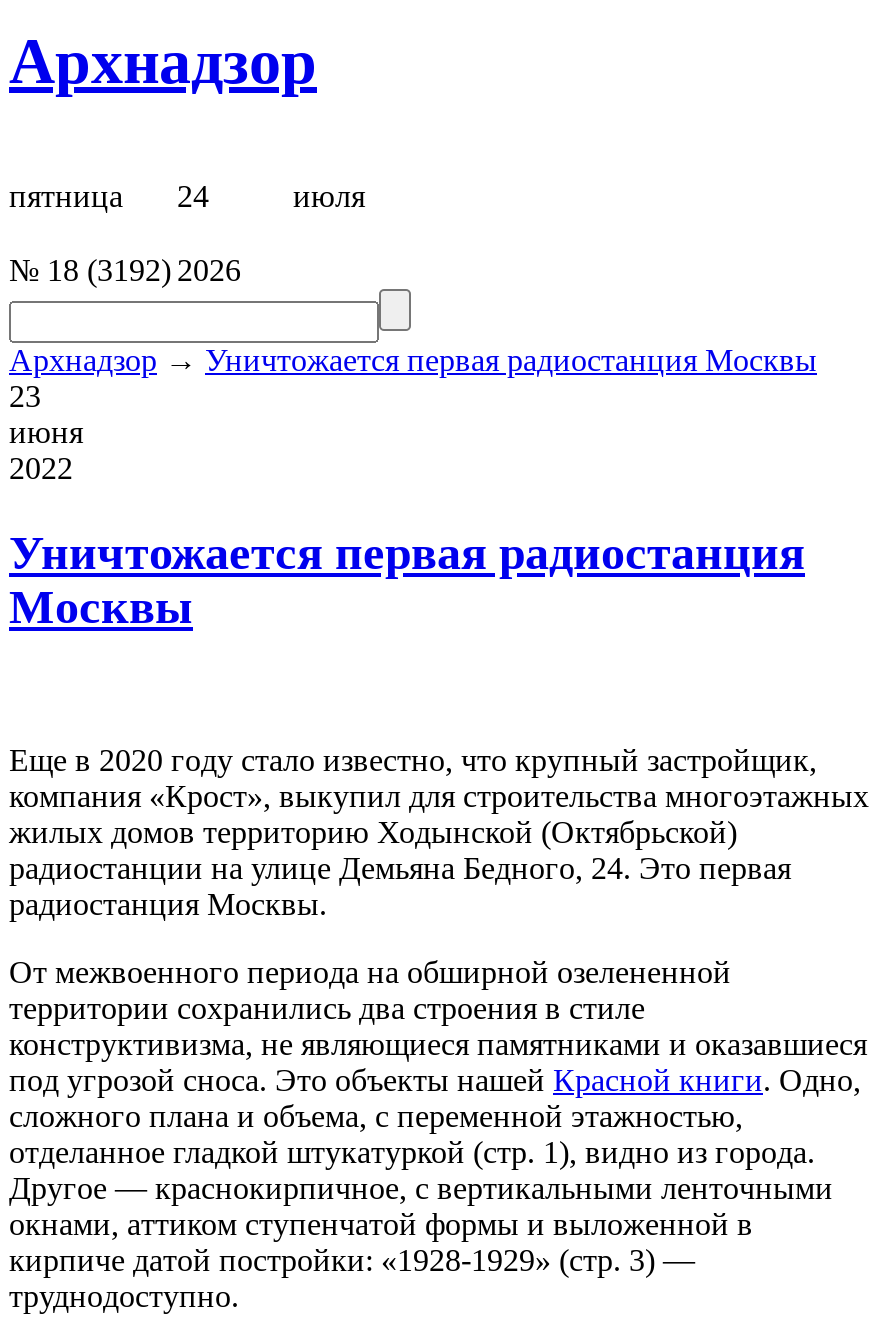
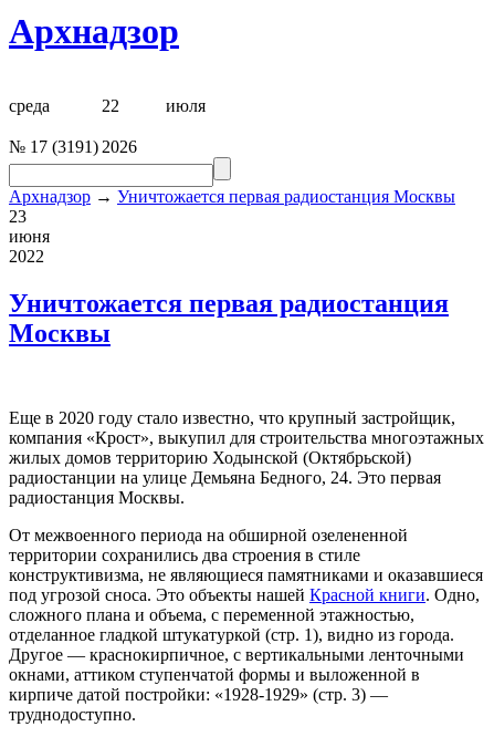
- пятница
- 24
+ среда
+ 22

- № 18 (3192) 2026
+ № 17 (3191) 2026
